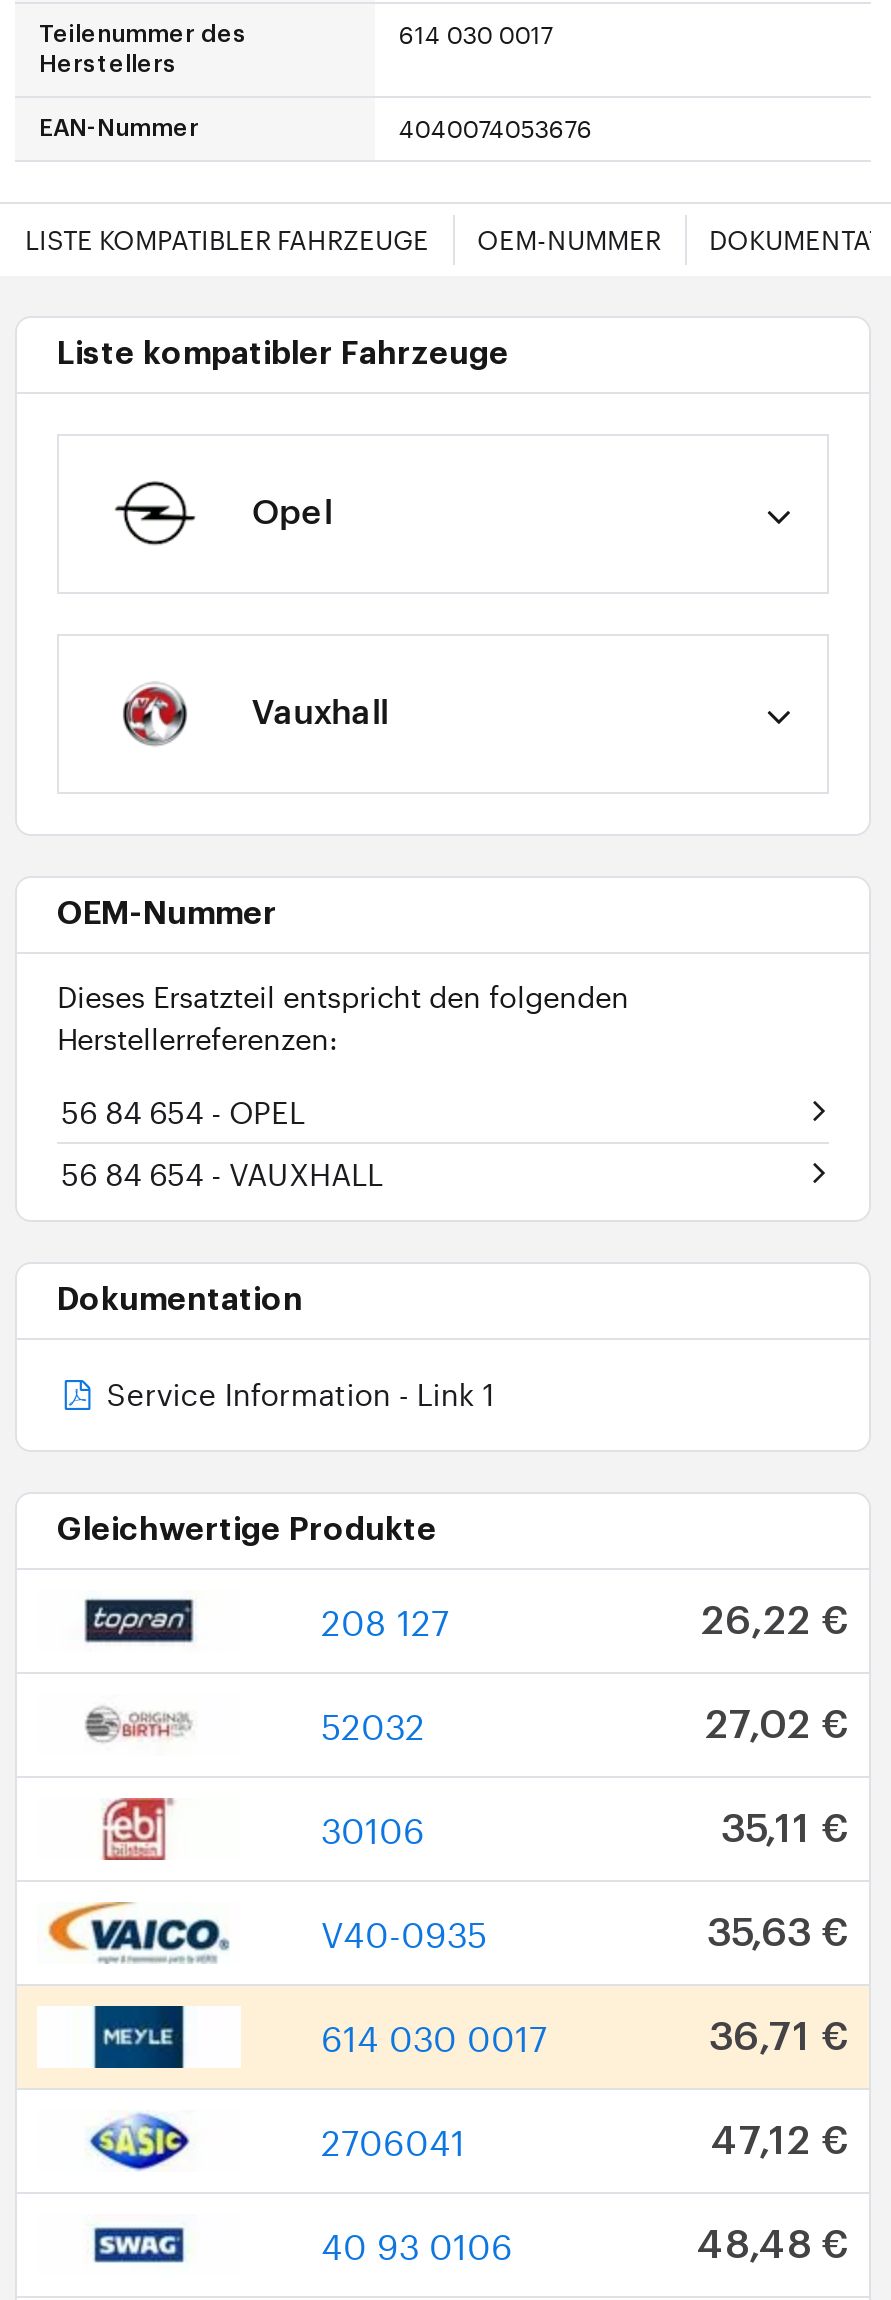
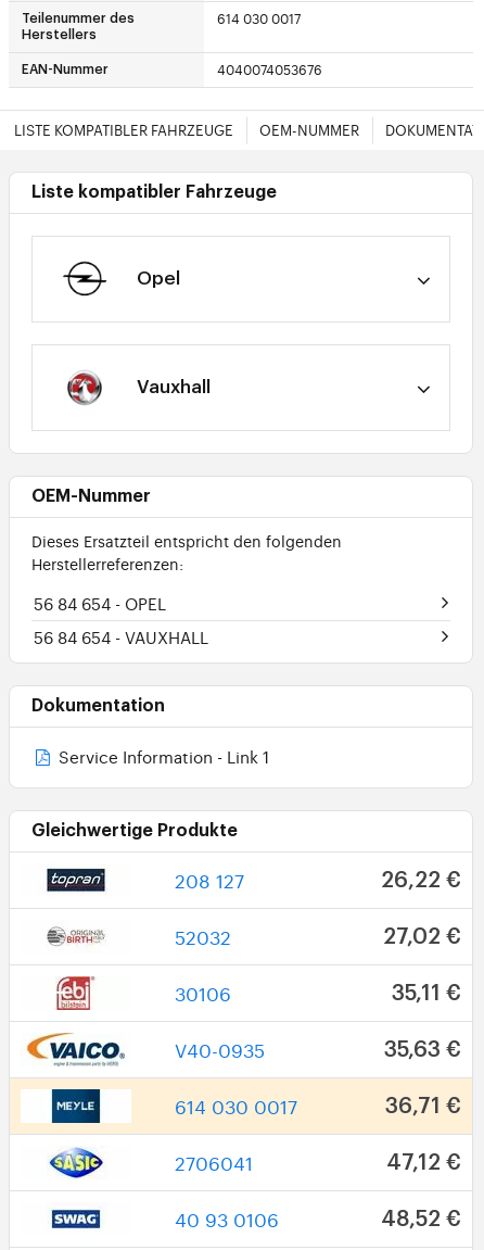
- 48,48 €
+ 48,52 €
